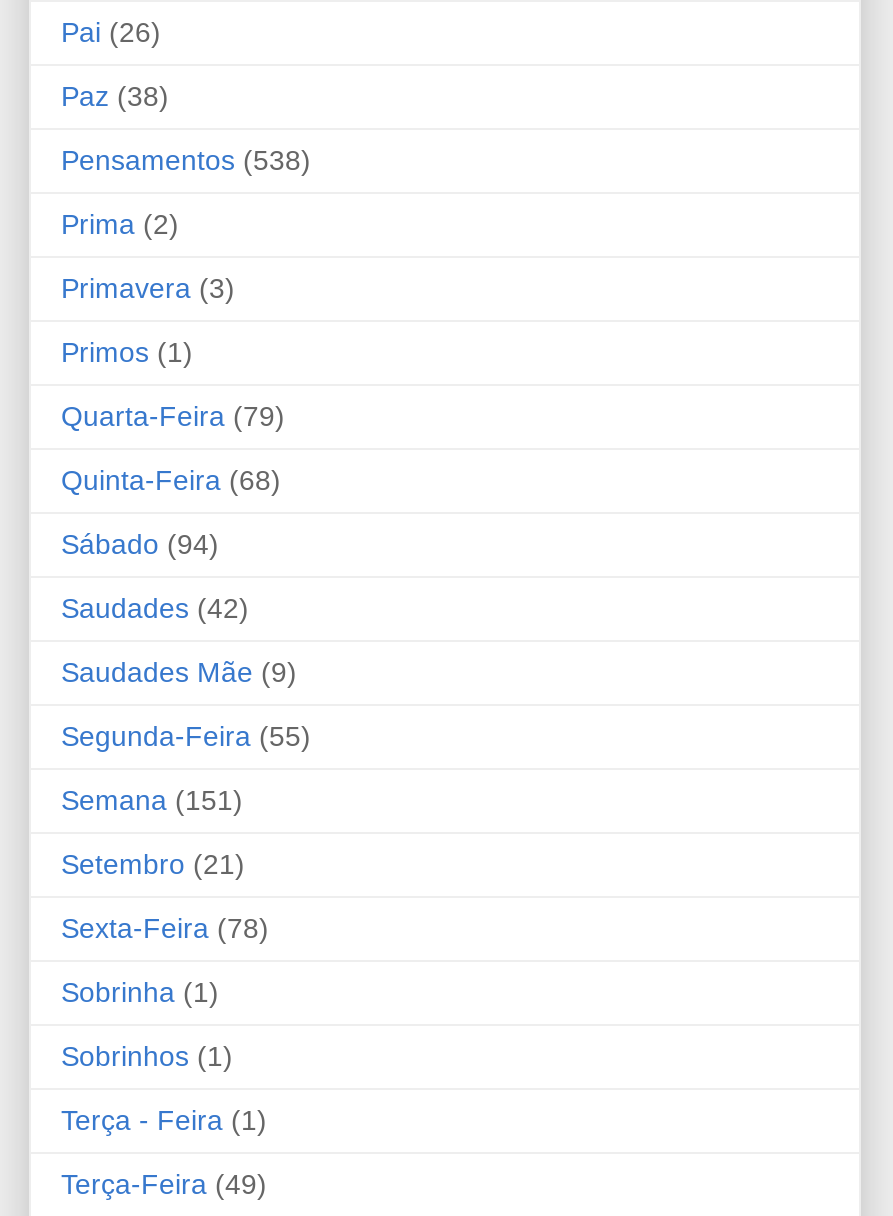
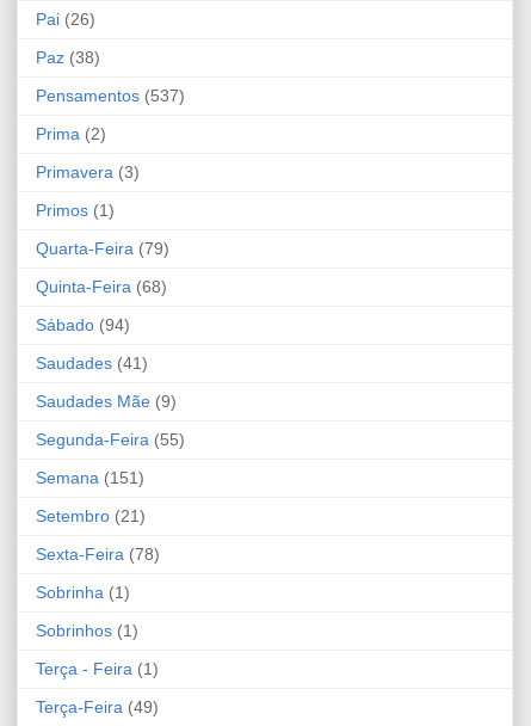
- Pensamentos (538)
+ Pensamentos (537)

- Saudades (42)
+ Saudades (41)
